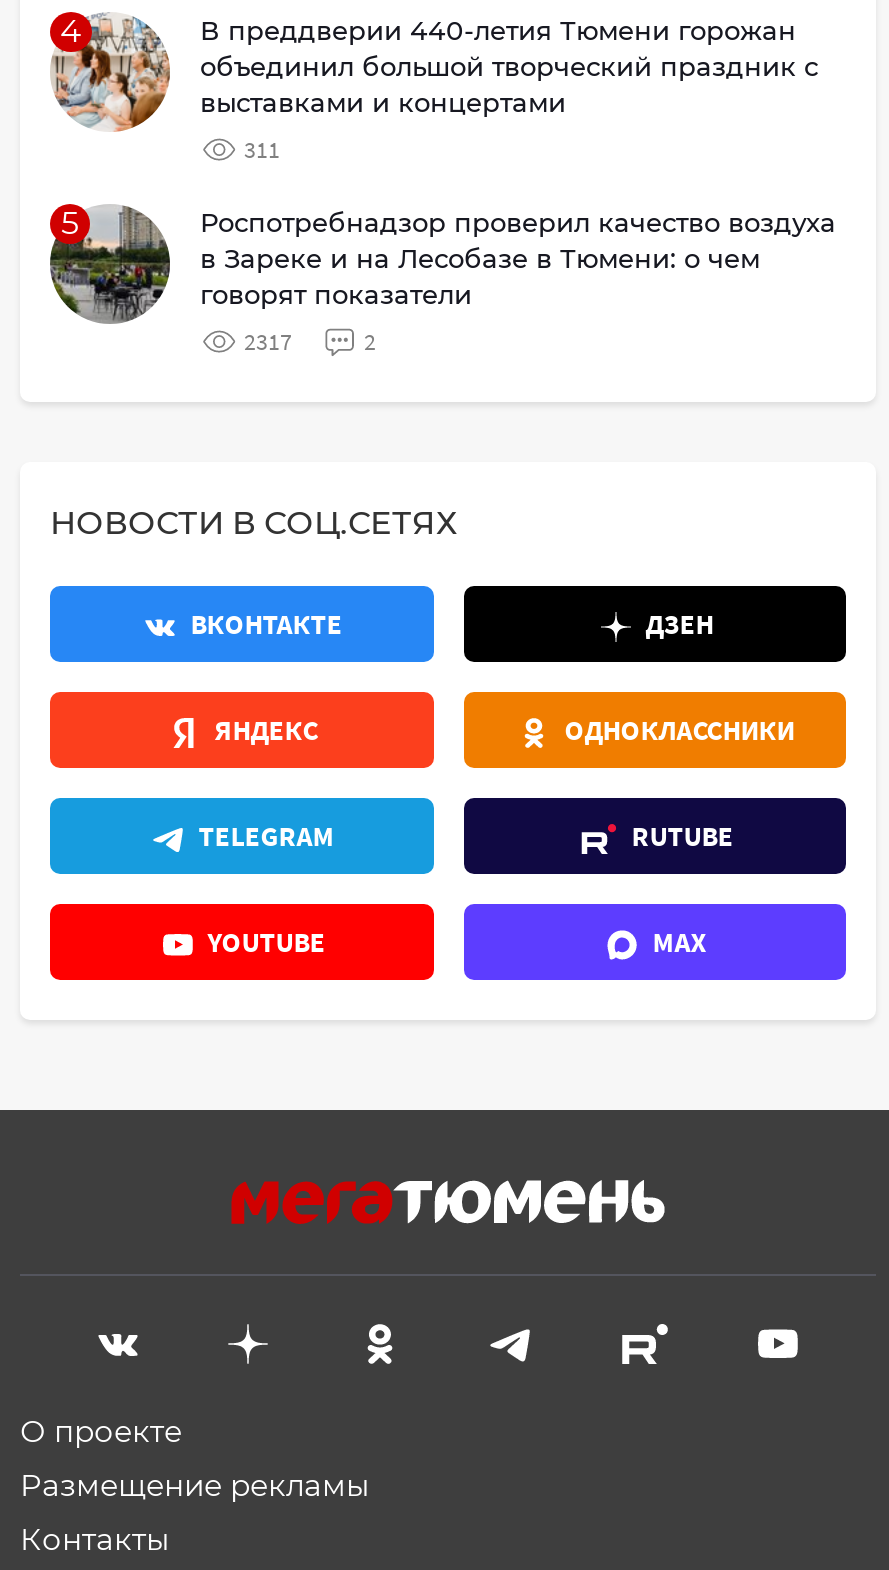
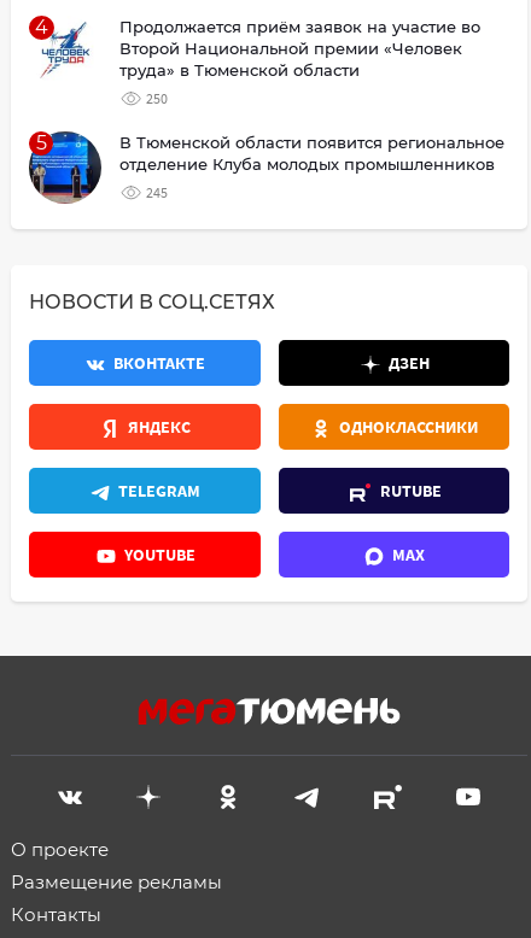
- [image]
- В преддверии 440-летия Тюмени горожан
- объединил большой творческий праздник с
- выставками и концертами
+ [image]
+ Продолжается приём заявок на участие во
+ Второй Национальной премии «Человек
+ труда» в Тюменской области

- 311
+ 250

- [image]
- Роспотребнадзор проверил качество воздуха
- в Зареке и на Лесобазе в Тюмени: о чем
- говорят показатели
+ [image]
+ В Тюменской области появится региональное
+ отделение Клуба молодых промышленников

- 2317
- 2
+ 245
